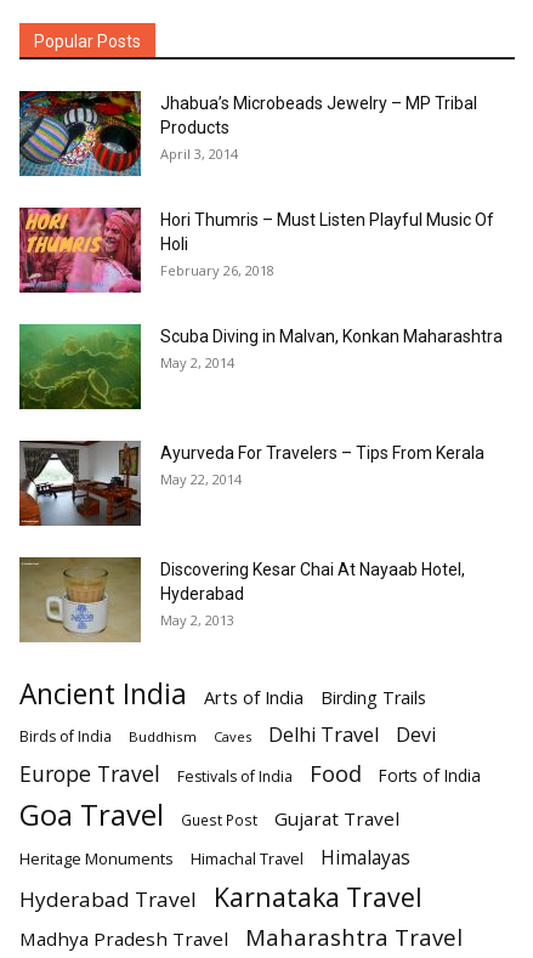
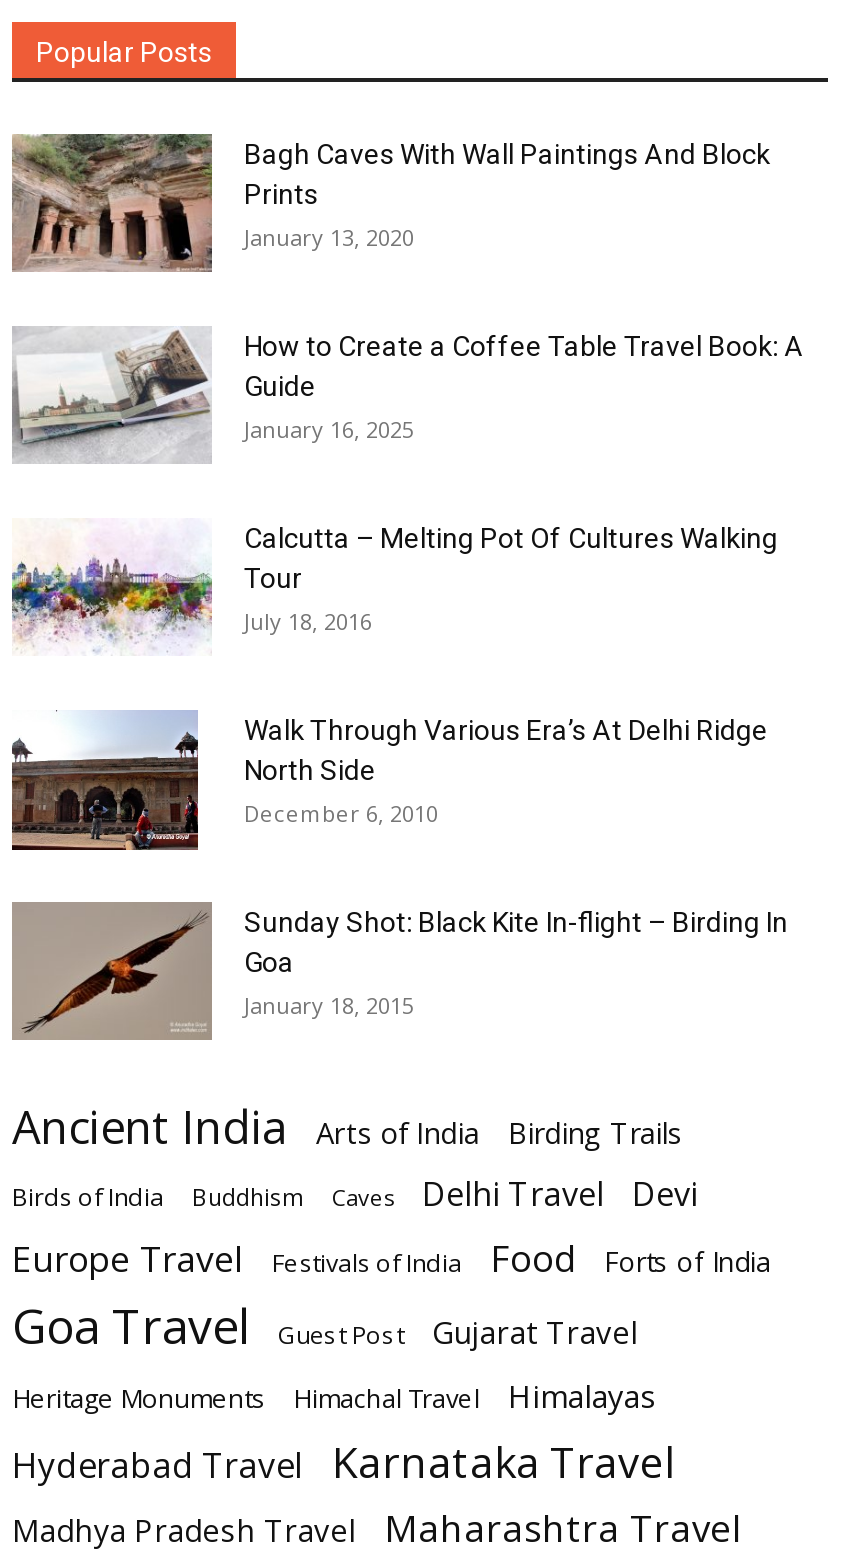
- [image]
- Jhabua’s Microbeads Jewelry – MP Tribal
- Products
- April 3, 2014
+ [image]
+ Bagh Caves With Wall Paintings And Block
+ Prints
+ January 13, 2020

- [image]
- Hori Thumris – Must Listen Playful Music Of
- Holi
- February 26, 2018
+ [image]
+ How to Create a Coffee Table Travel Book: A
+ Guide
+ January 16, 2025

- [image]
- Scuba Diving in Malvan, Konkan Maharashtra
- May 2, 2014
+ [image]
+ Calcutta – Melting Pot Of Cultures Walking
+ Tour
+ July 18, 2016

- [image]
- Ayurveda For Travelers – Tips From Kerala
- May 22, 2014
+ [image]
+ Walk Through Various Era’s At Delhi Ridge
+ North Side
+ December 6, 2010

- [image]
- Discovering Kesar Chai At Nayaab Hotel,
- Hyderabad
- May 2, 2013
+ [image]
+ Sunday Shot: Black Kite In-flight – Birding In
+ Goa
+ January 18, 2015
